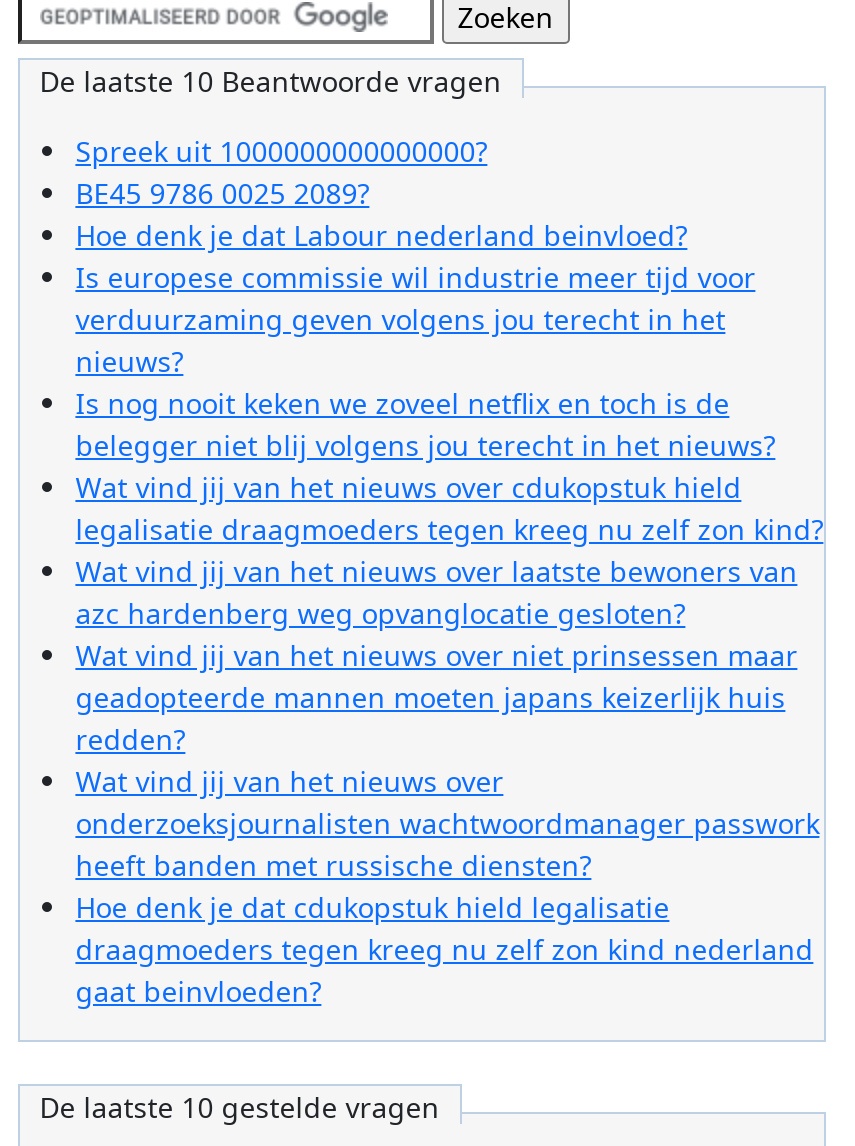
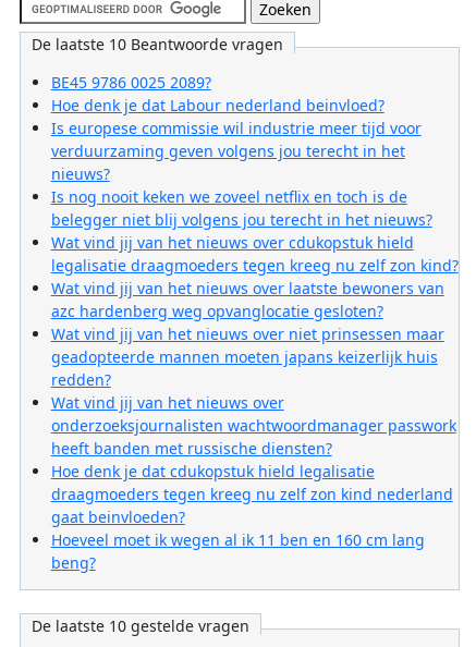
- Spreek uit 1000000000000000?

moved up: BE45 9786 0025 2089? | Hoe denk je dat Labour nederland beinvloed? | Is europese commissie wil industrie meer tijd voor | ... | draagmoeders tegen kreeg nu zelf zon kind nederland | gaat beinvloeden?

+ Hoeveel moet ik wegen al ik 11 ben en 160 cm lang
+ beng?
